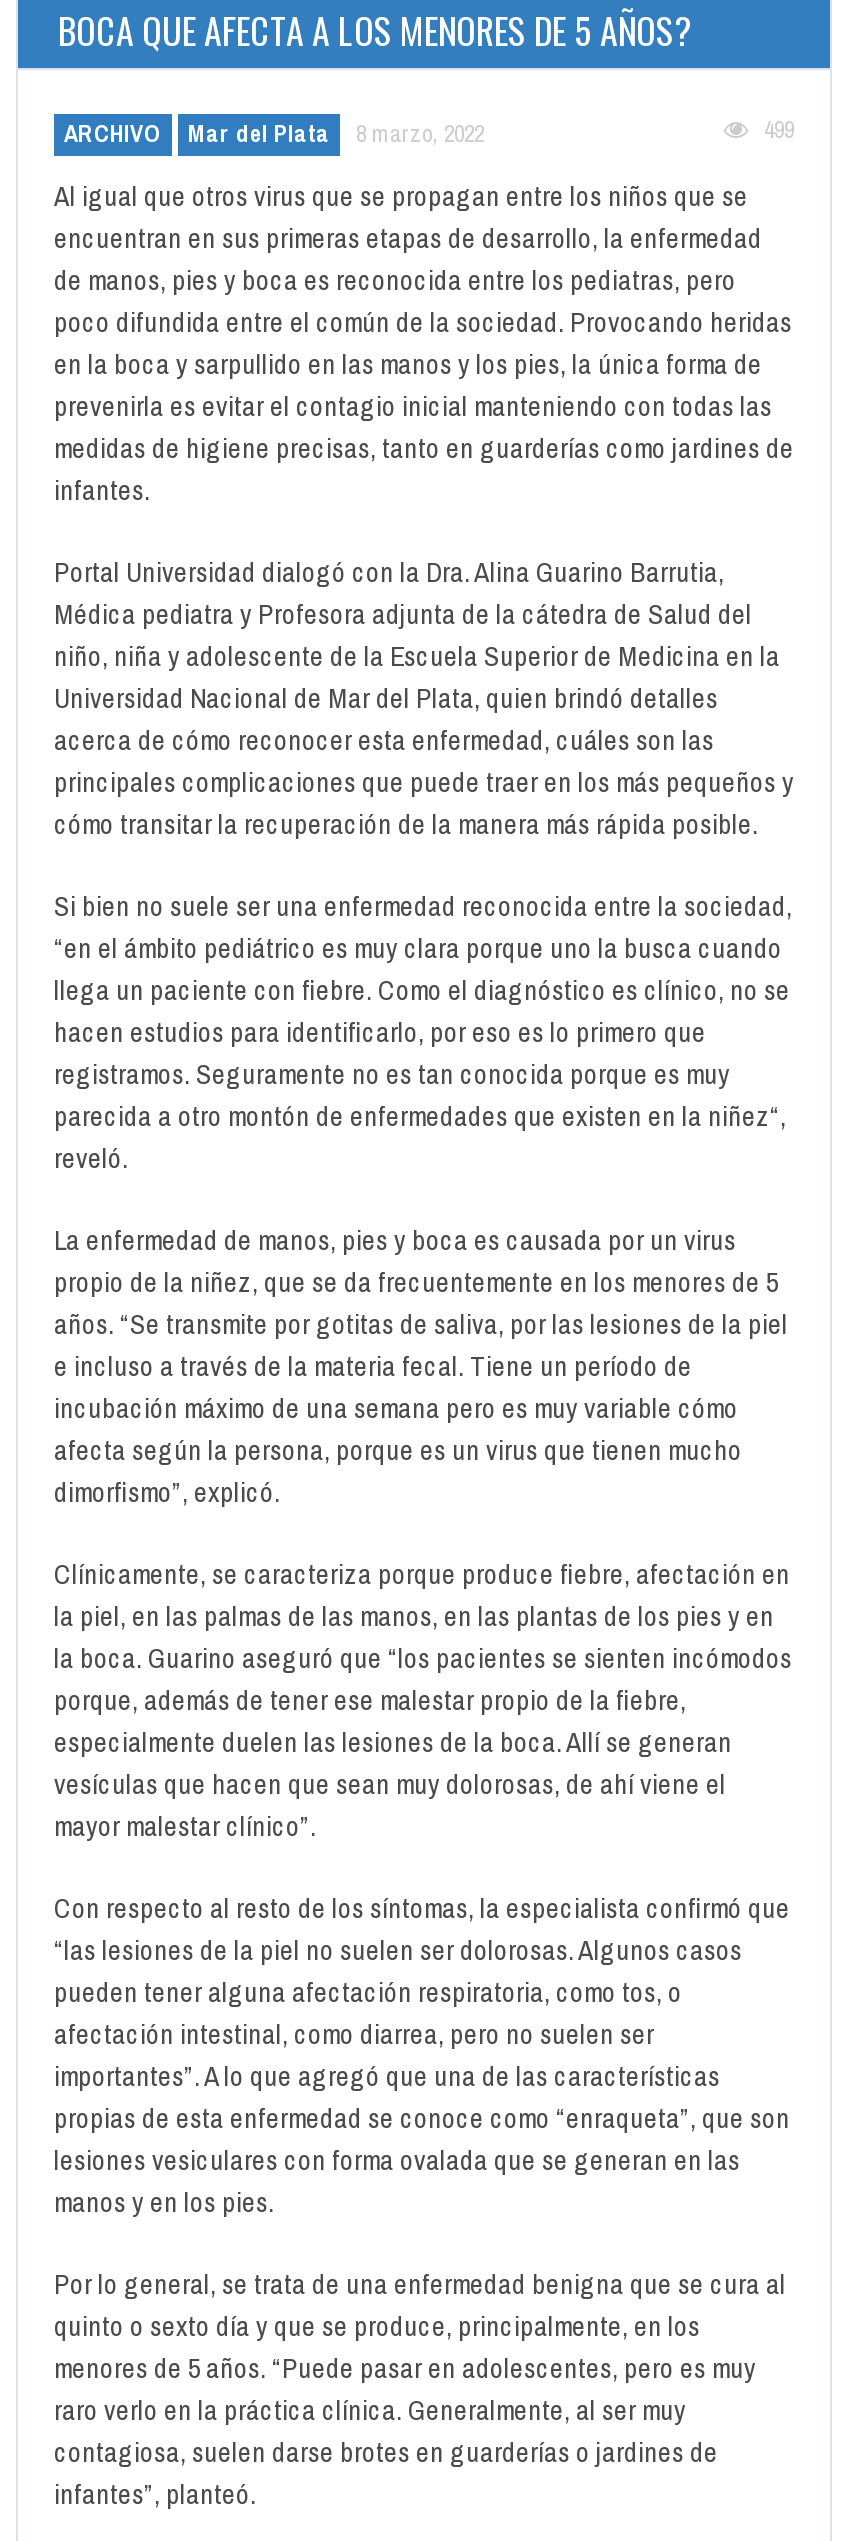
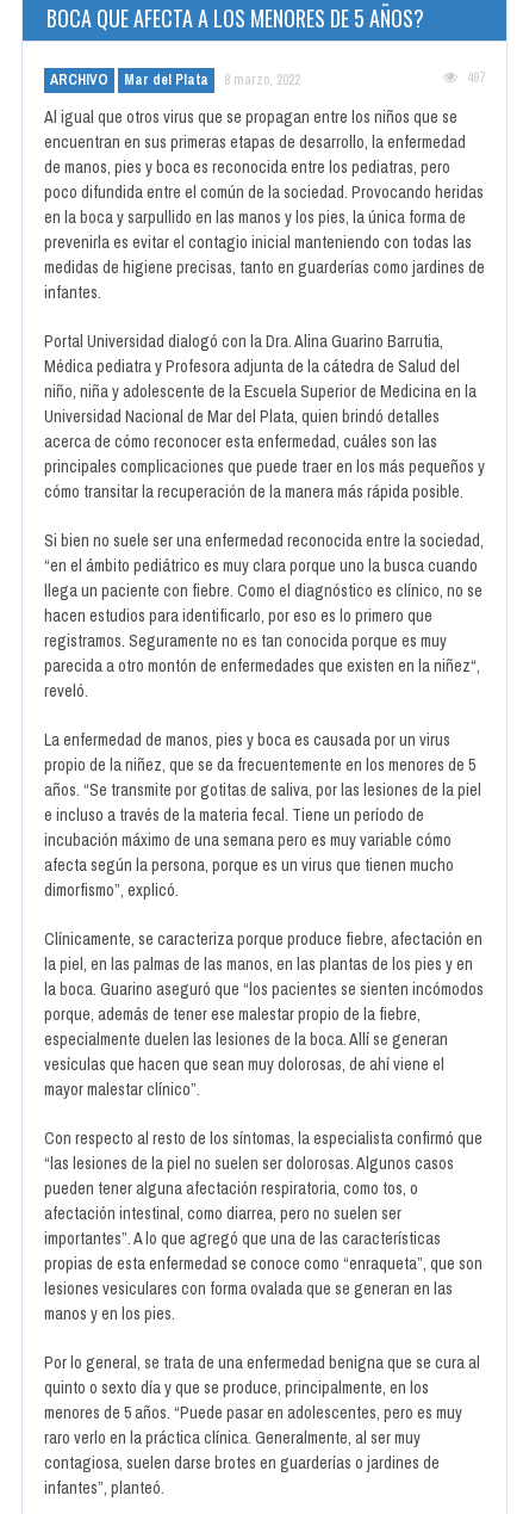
- 499
+ 497
